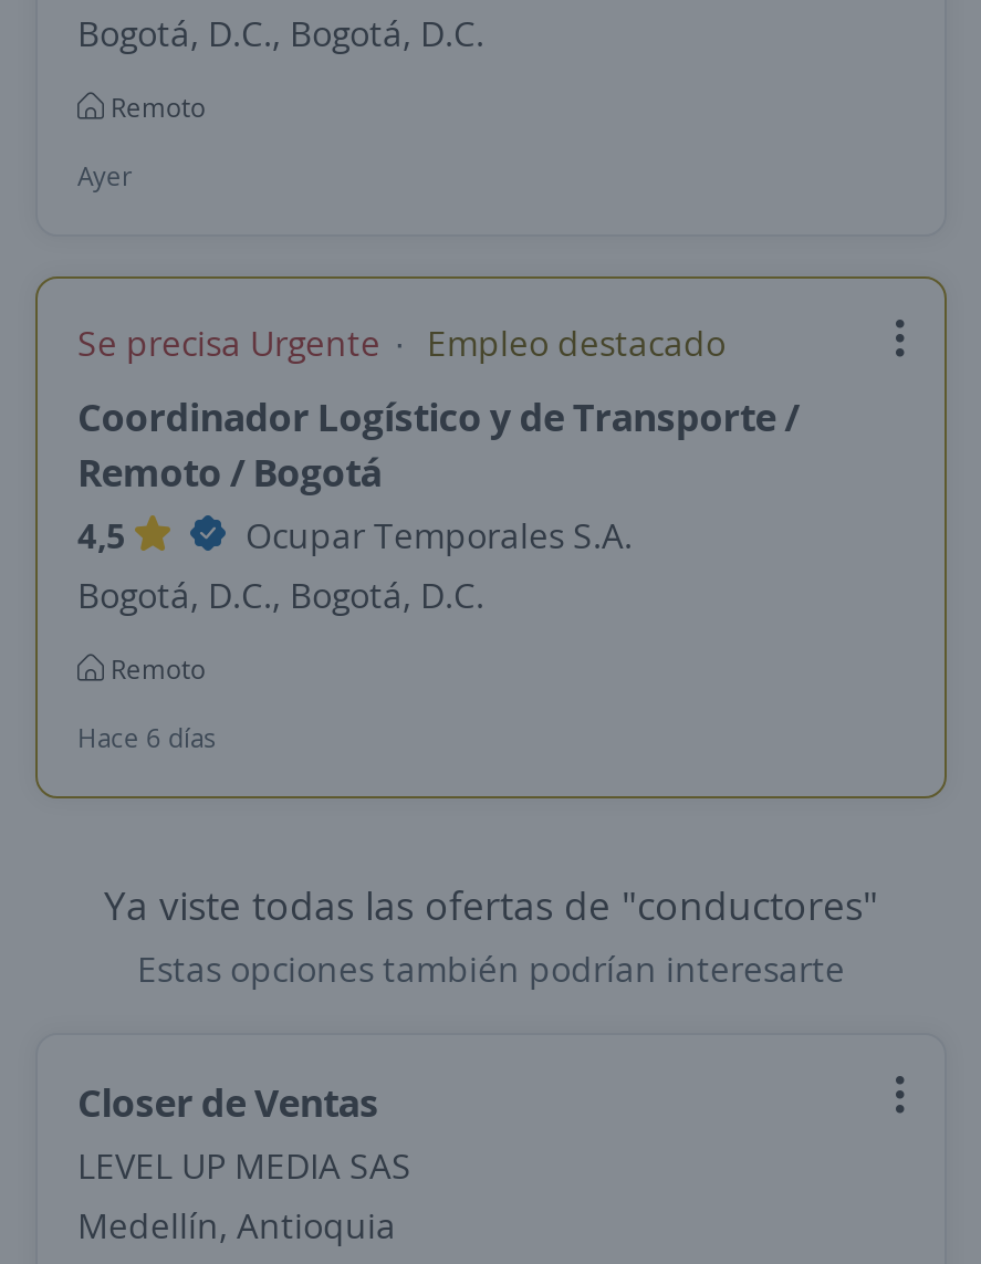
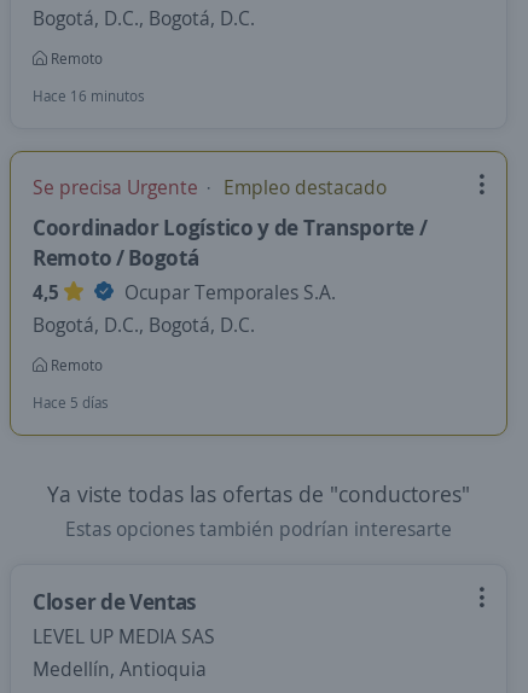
- Ayer
+ Hace 16 minutos

- Hace 6 días
+ Hace 5 días
